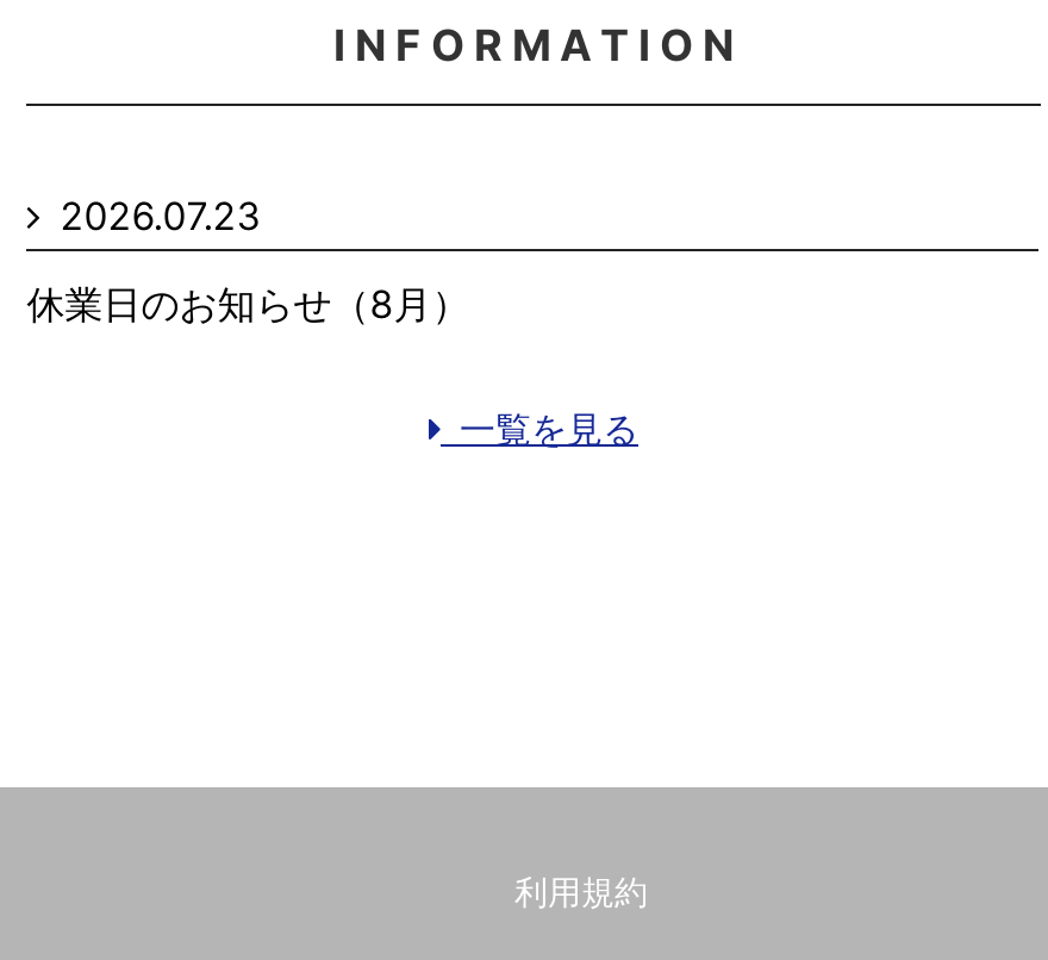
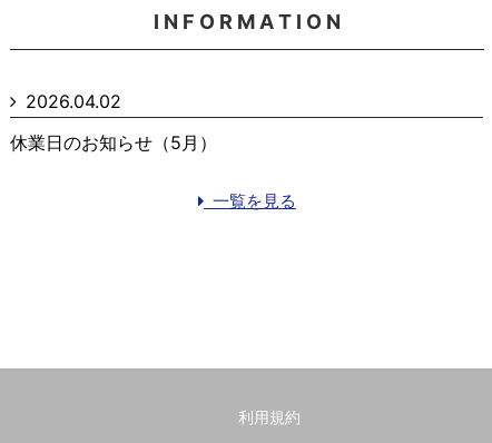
- 2026.07.23
+ 2026.04.02

- 休業日のお知らせ（8月）
+ 休業日のお知らせ（5月）
